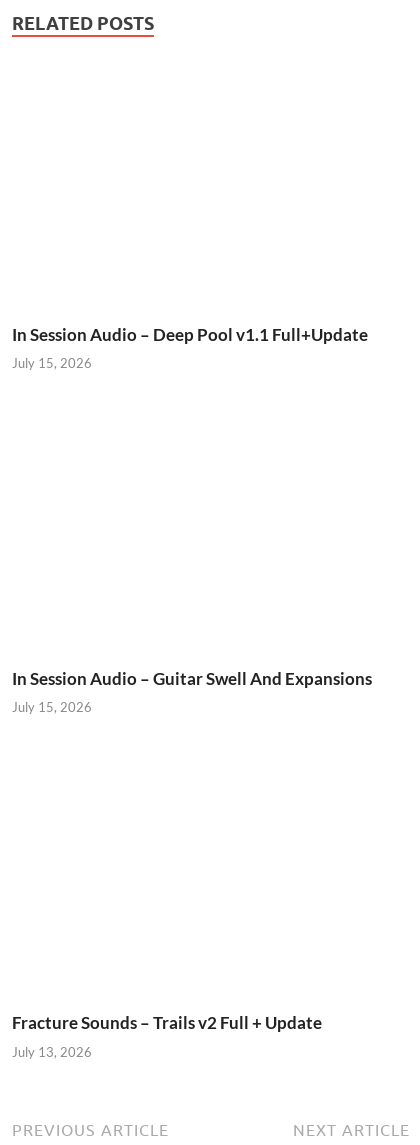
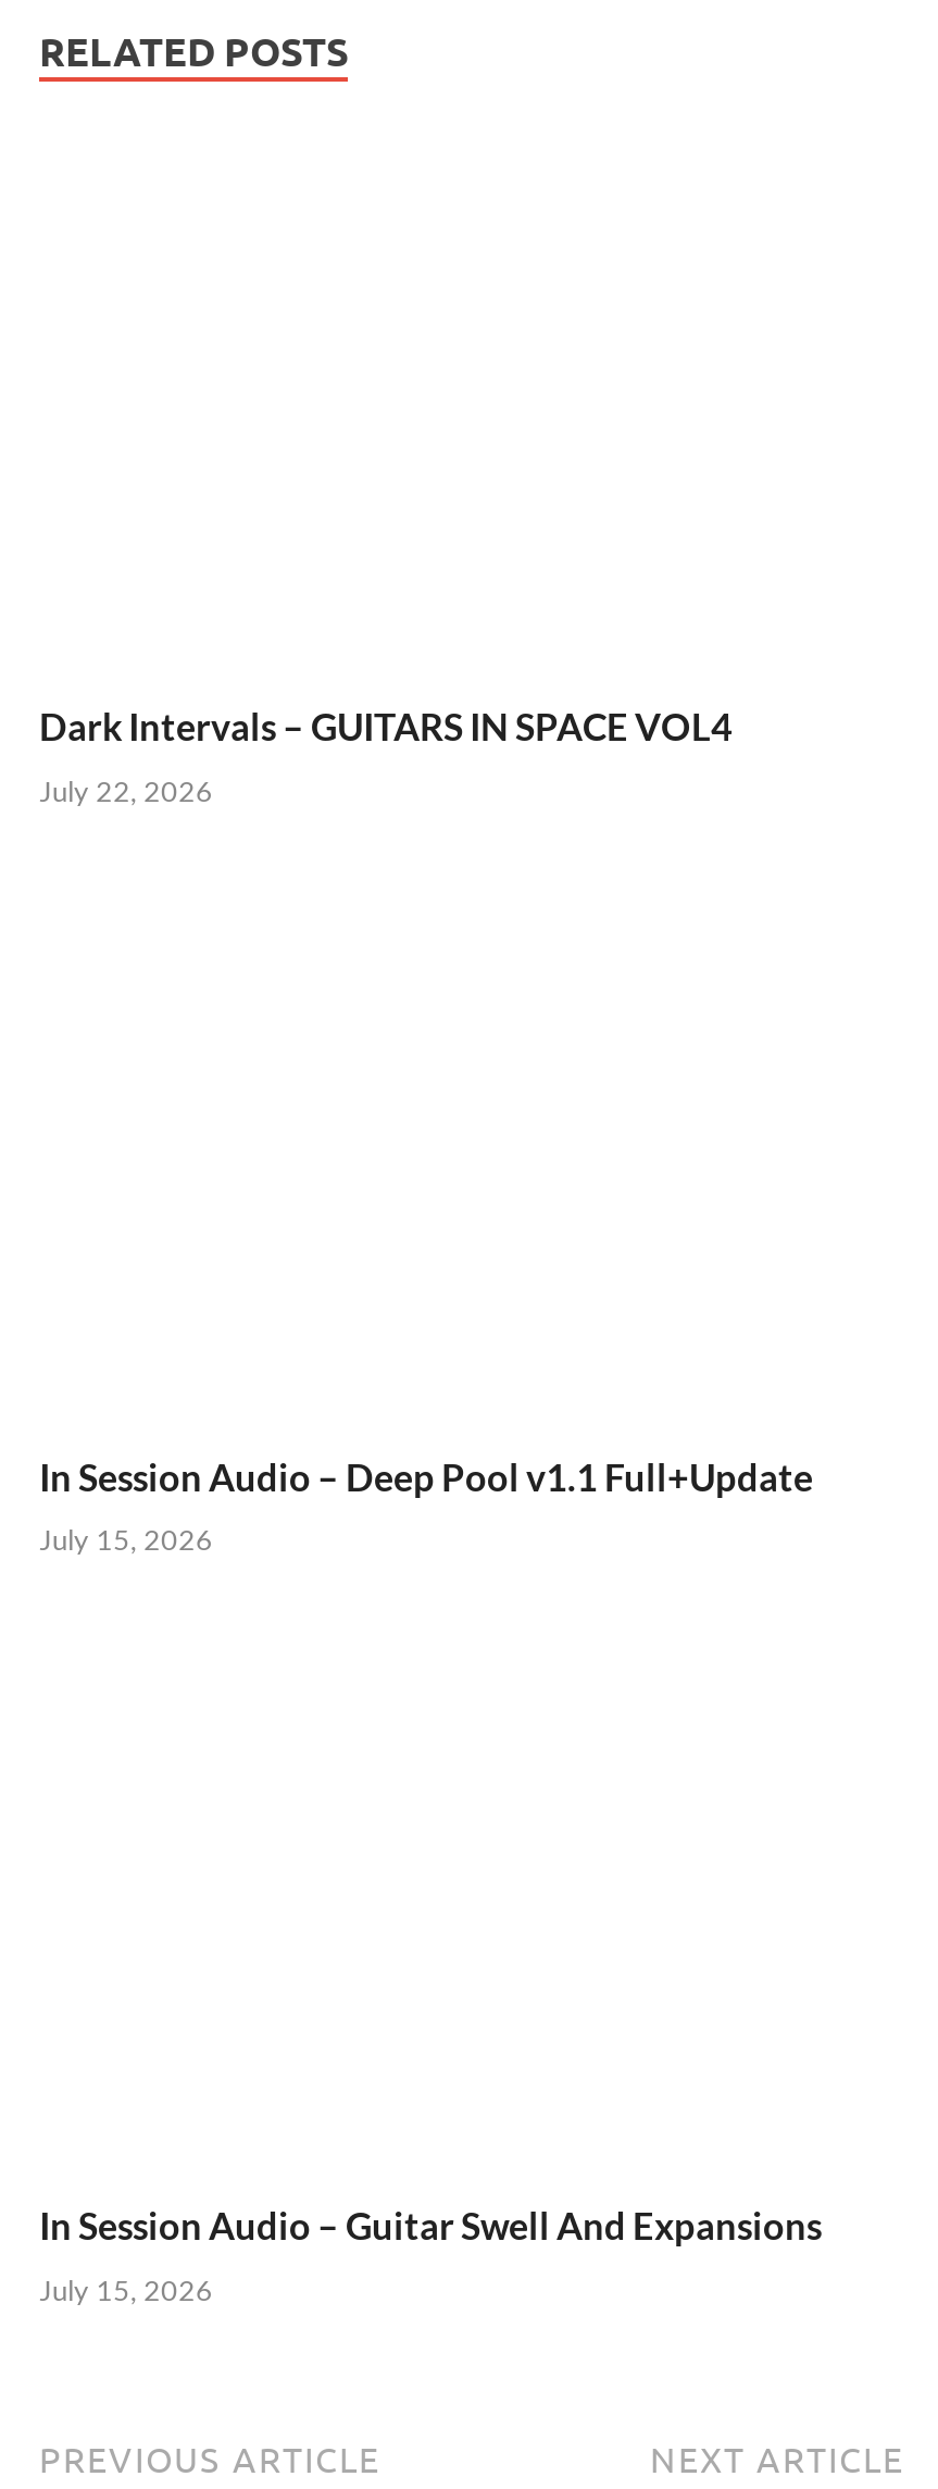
+ Dark Intervals – GUITARS IN SPACE VOL4
+ July 22, 2026

moved down: In Session Audio – Deep Pool v1.1 Full+Update | July 15, 2026 | In Session Audio – Guitar Swell And Expansions | July 15, 2026

- Fracture Sounds – Trails v2 Full + Update
- July 13, 2026
